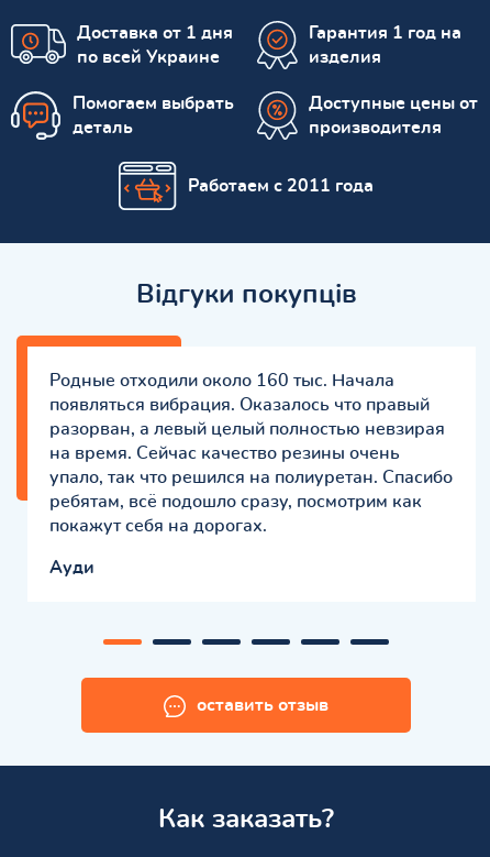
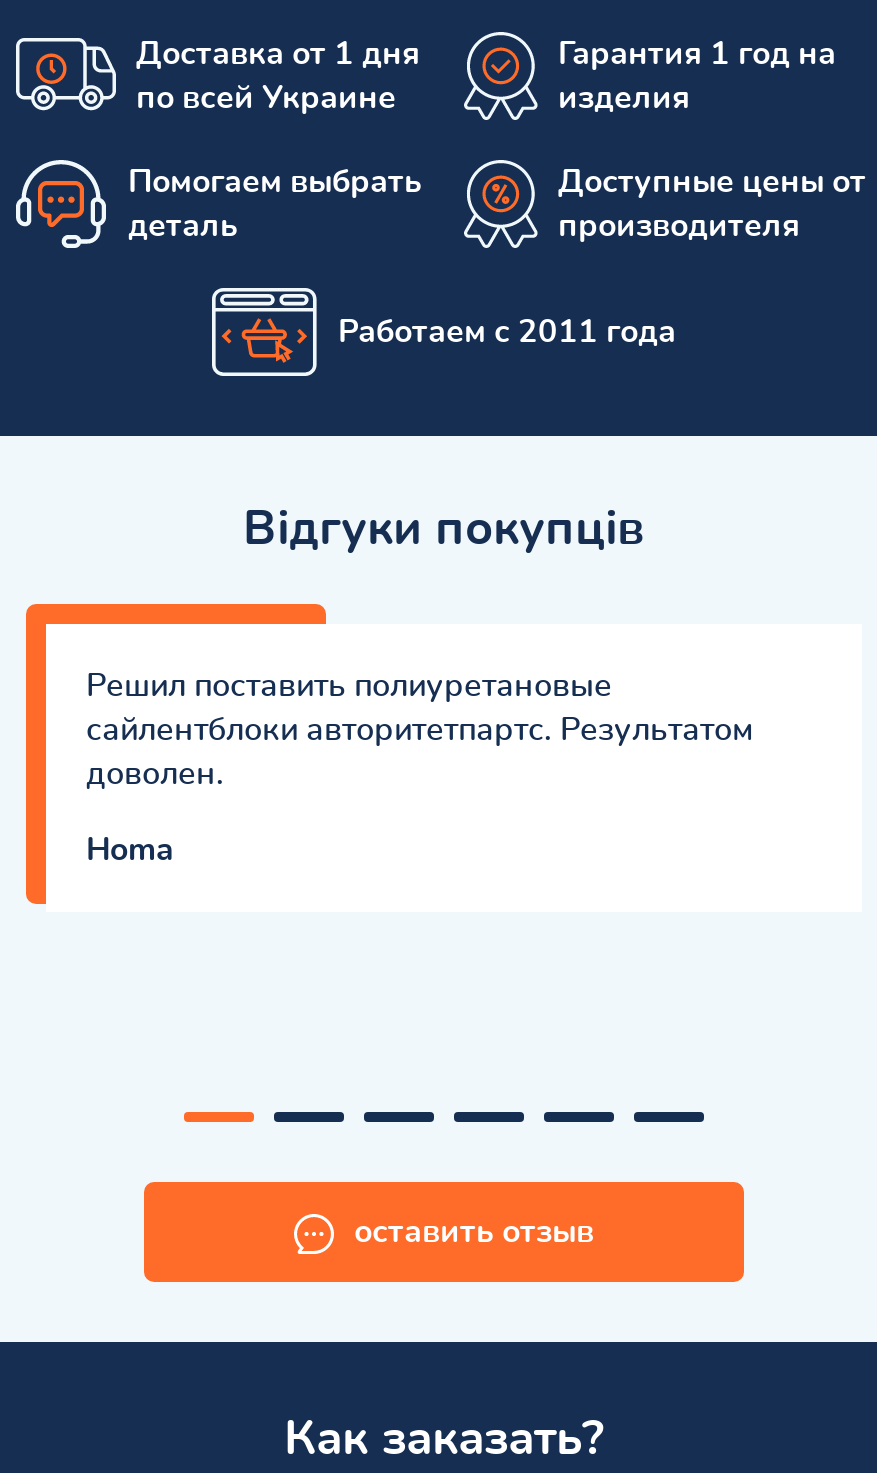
- Родные отходили около 160 тыс. Начала
- появляться вибрация. Оказалось что правый
- разорван, а левый целый полностью невзирая
- на время. Сейчас качество резины очень
- упало, так что решился на полиуретан. Спасибо
- ребятам, всё подошло сразу, посмотрим как
- покажут себя на дорогах.
+ Решил поставить полиуретановые
+ сайлентблоки авторитетпартс. Результатом
+ доволен.

- Ауди
+ Homa
